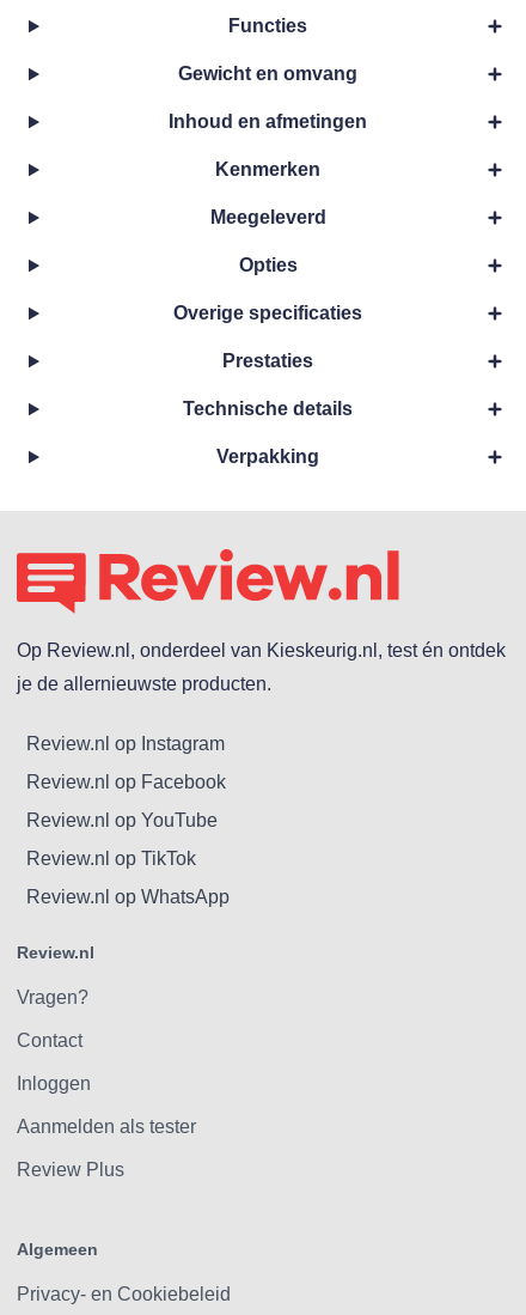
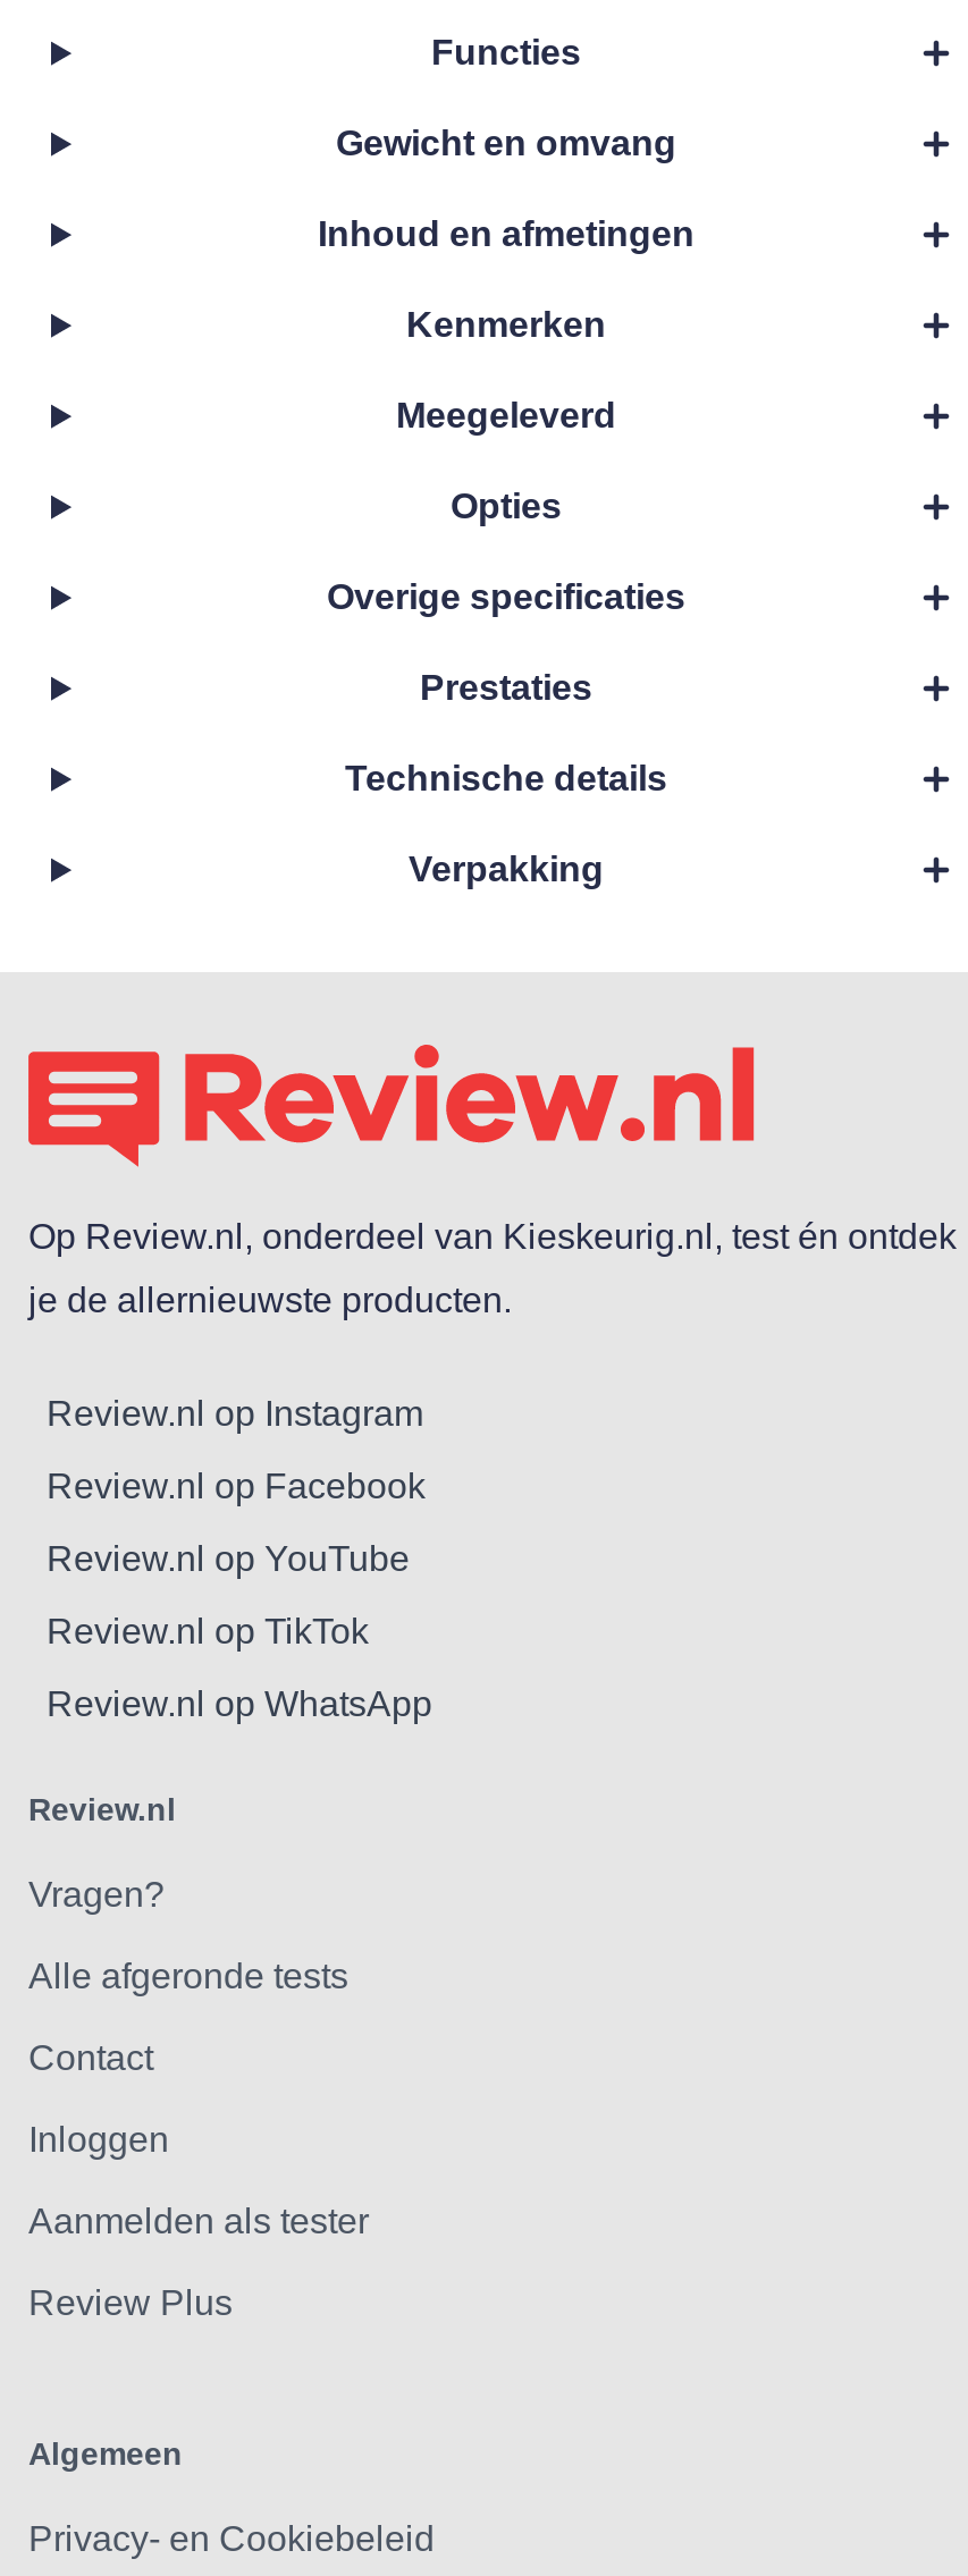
+ Alle afgeronde tests
